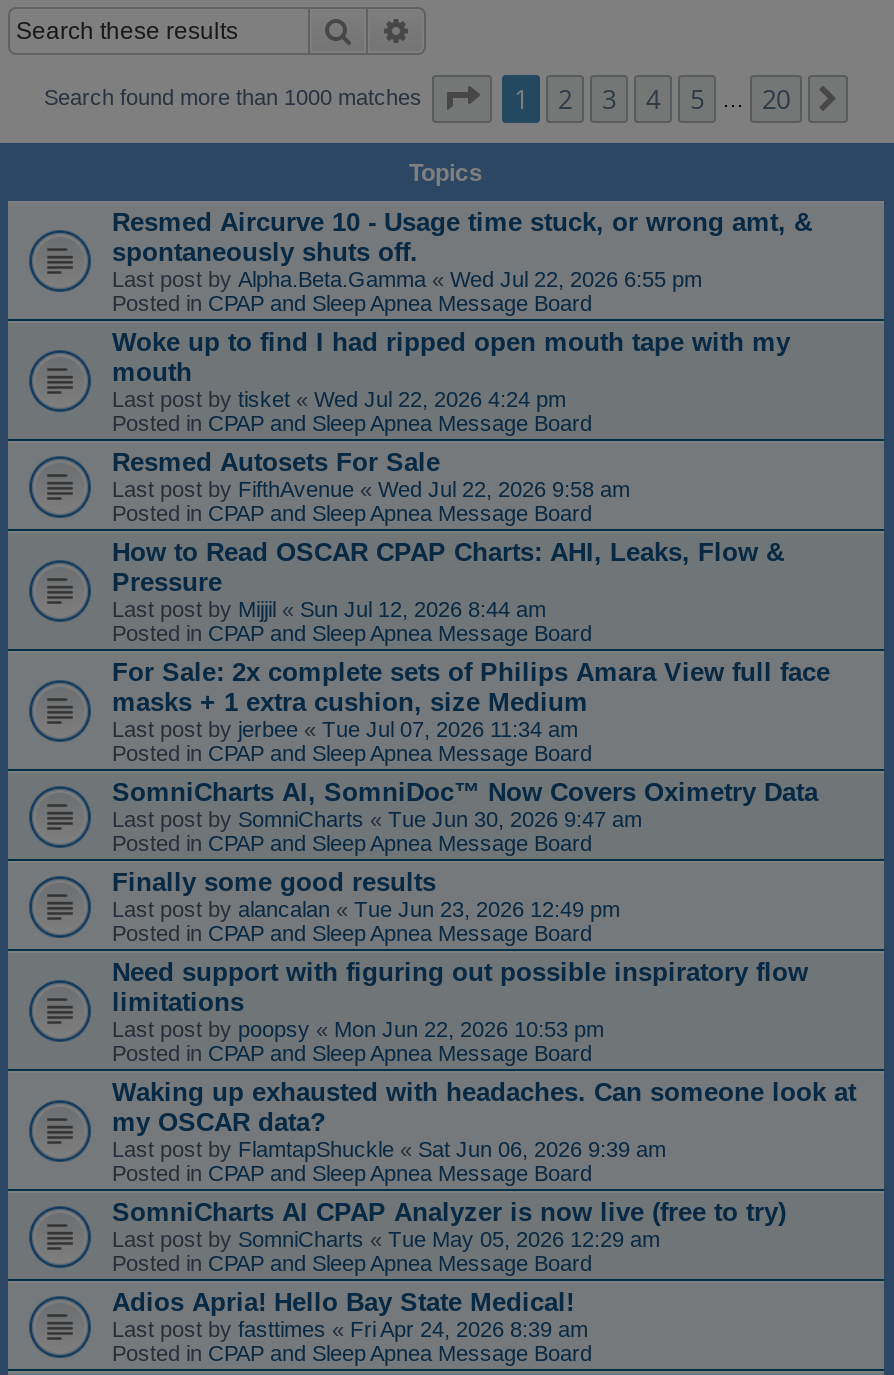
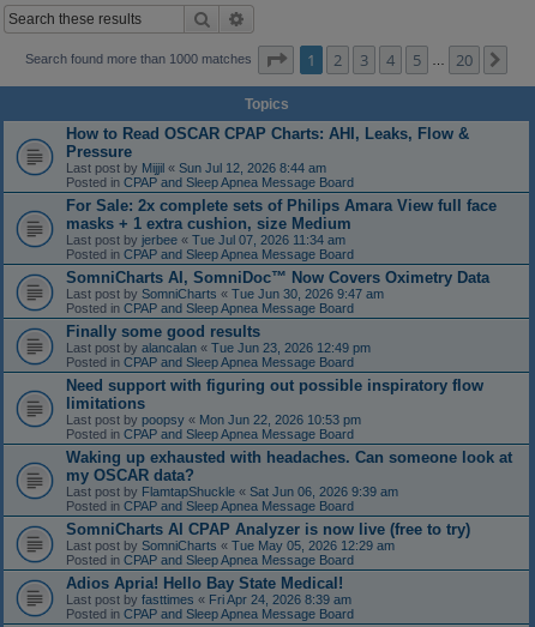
- Resmed Aircurve 10 - Usage time stuck, or wrong amt, &
- spontaneously shuts off.
- Last post by Alpha.Beta.Gamma «Wed Jul 22, 2026 6:55 pm
- Posted in CPAP and Sleep Apnea Message Board
- Woke up to find I had ripped open mouth tape with my
- mouth
- Last post by tisket «Wed Jul 22, 2026 4:24 pm
- Posted in CPAP and Sleep Apnea Message Board
- Resmed Autosets For Sale
- Last post by FifthAvenue «Wed Jul 22, 2026 9:58 am
- Posted in CPAP and Sleep Apnea Message Board
